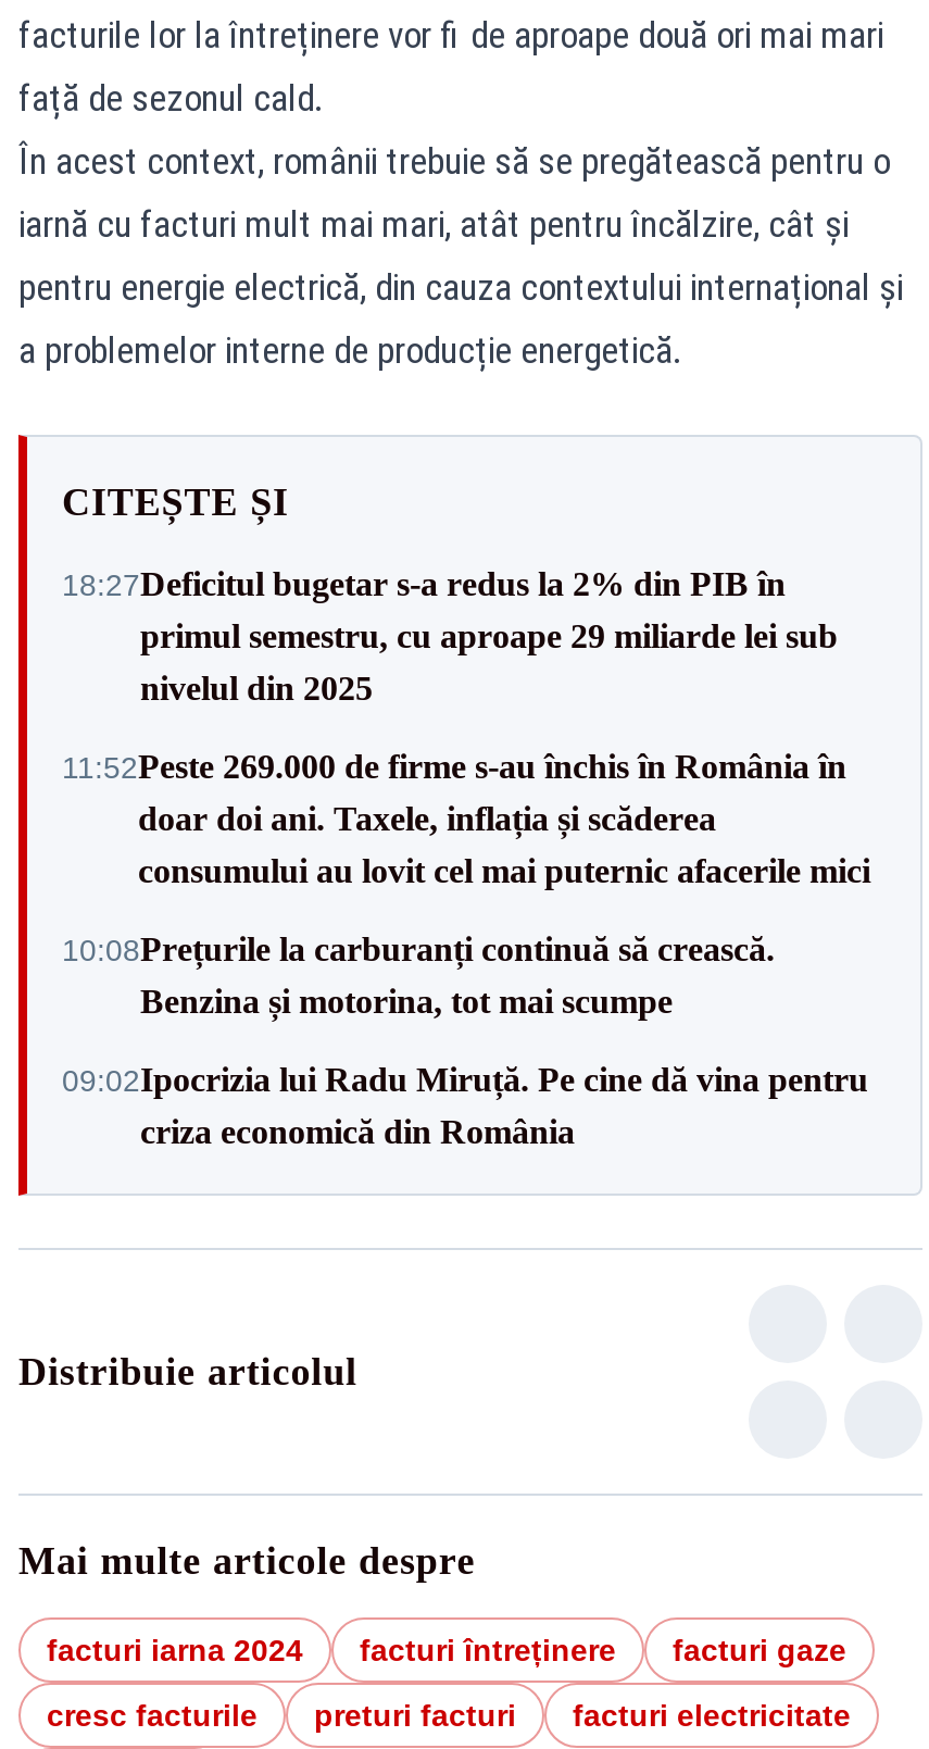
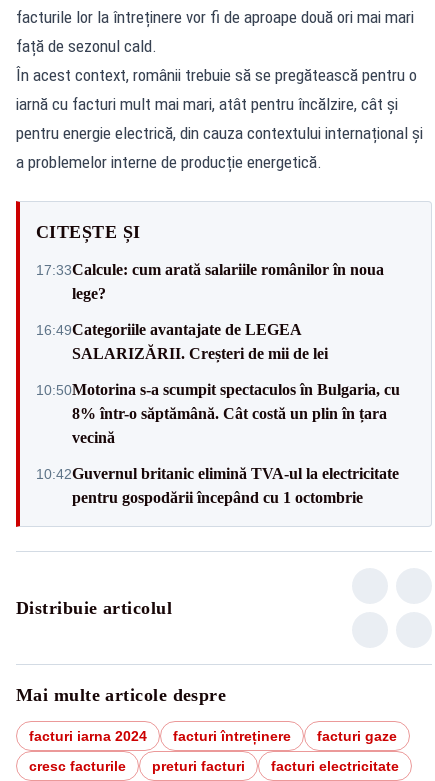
- 18:27Deficitul bugetar s-a redus la 2% din PIB în
- primul semestru, cu aproape 29 miliarde lei sub
- nivelul din 2025
+ 17:33Calcule: cum arată salariile românilor în noua
+ lege?

- 11:52Peste 269.000 de firme s-au închis în România în
- doar doi ani. Taxele, inflația și scăderea
- consumului au lovit cel mai puternic afacerile mici
+ 16:49Categoriile avantajate de LEGEA
+ SALARIZĂRII. Creșteri de mii de lei

- 10:08Prețurile la carburanți continuă să crească.
- Benzina și motorina, tot mai scumpe
+ 10:50Motorina s-a scumpit spectaculos în Bulgaria, cu
+ 8% într-o săptămână. Cât costă un plin în țara
+ vecină

- 09:02Ipocrizia lui Radu Miruță. Pe cine dă vina pentru
- criza economică din România
+ 10:42Guvernul britanic elimină TVA-ul la electricitate
+ pentru gospodării începând cu 1 octombrie
